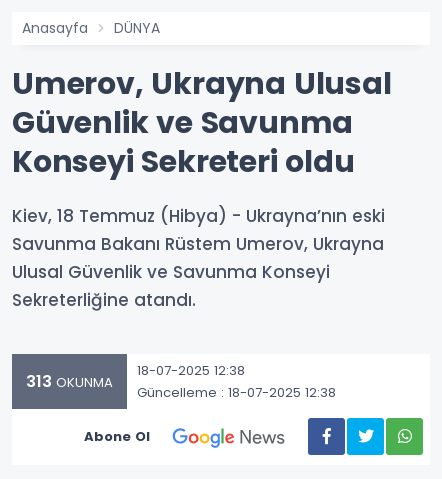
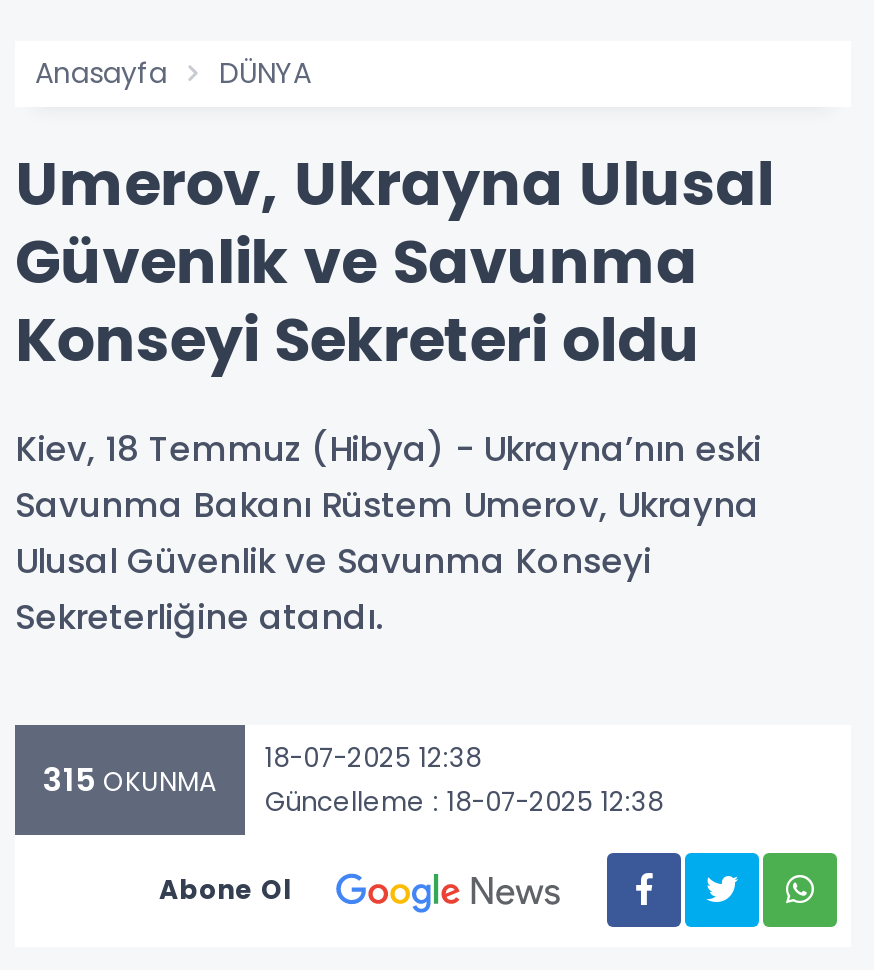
- 313 OKUNMA 18-07-2025 12:38 Güncelleme : 18-07-2025 12:38
+ 315 OKUNMA 18-07-2025 12:38 Güncelleme : 18-07-2025 12:38
